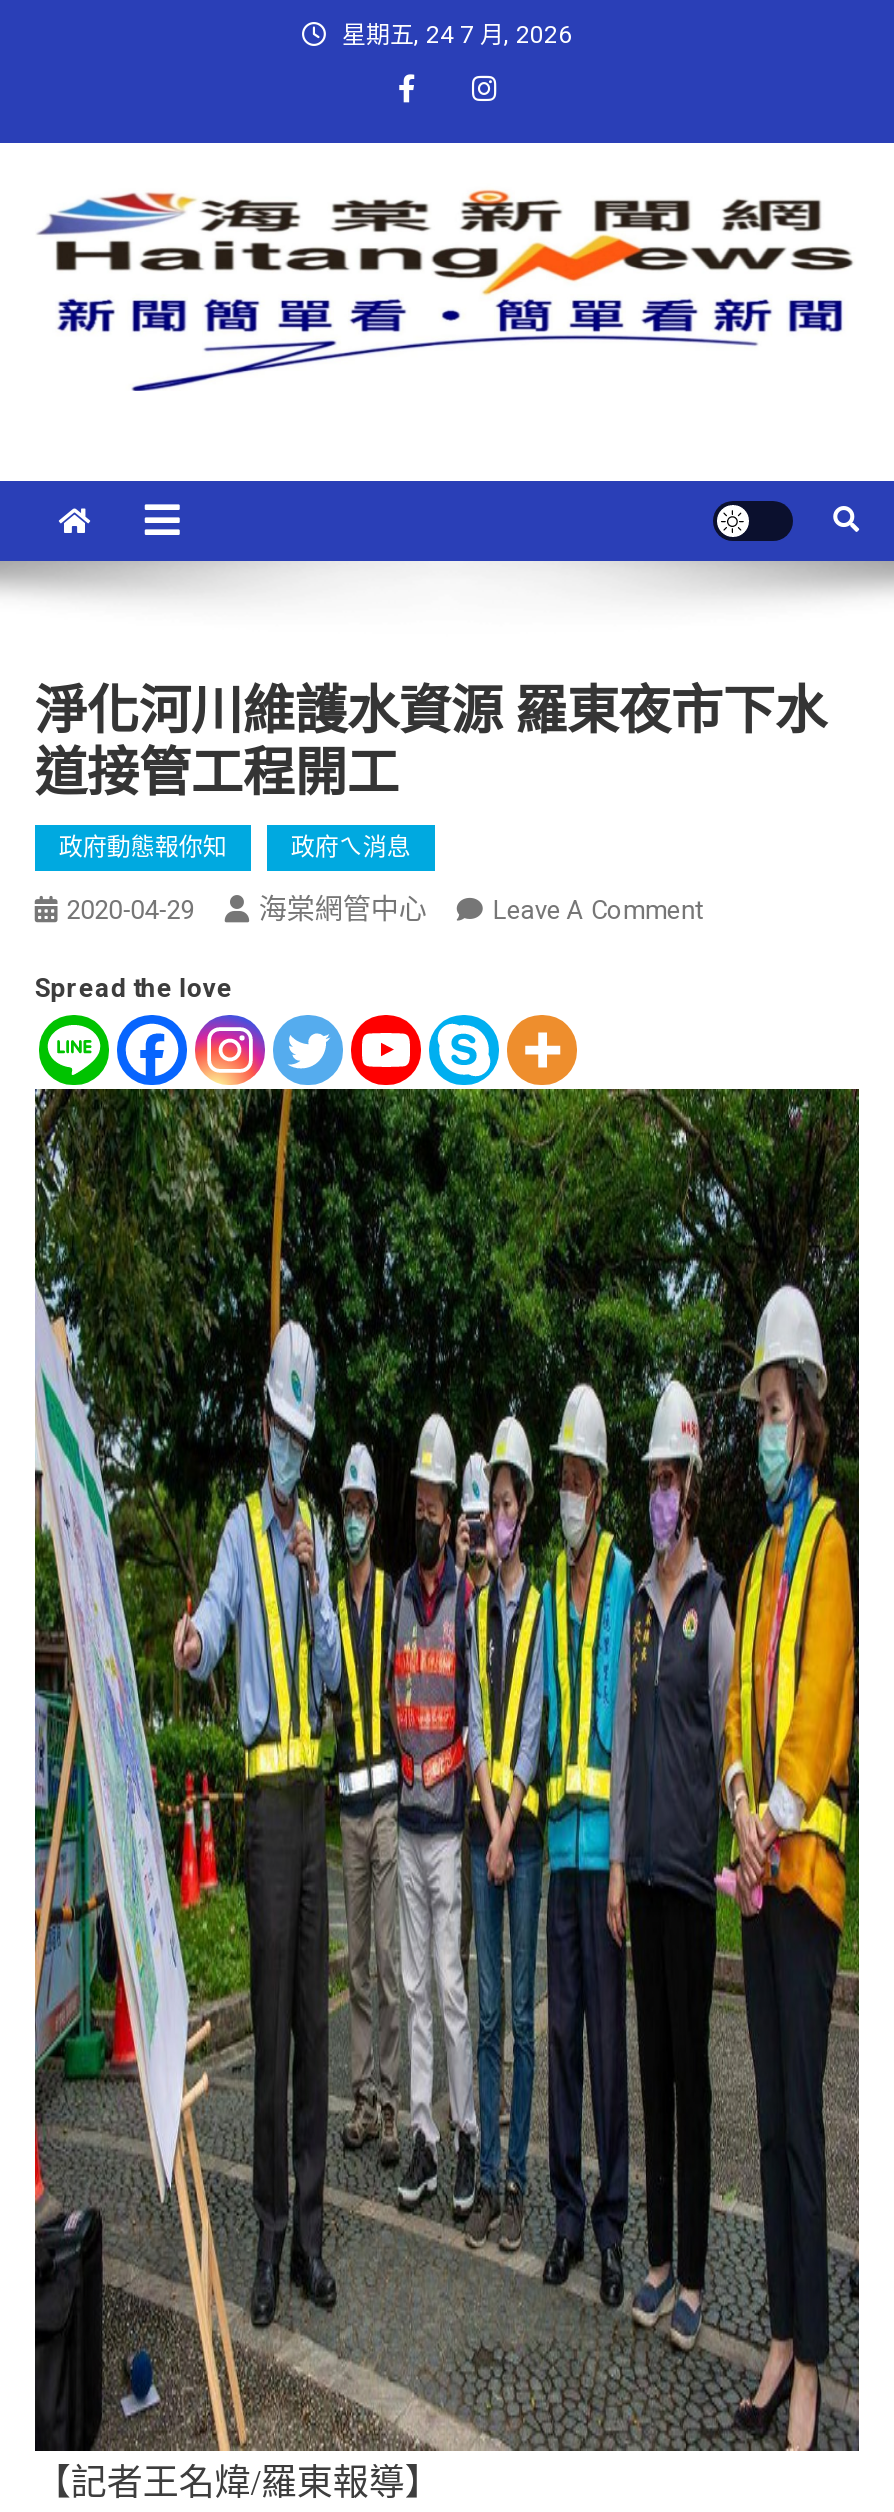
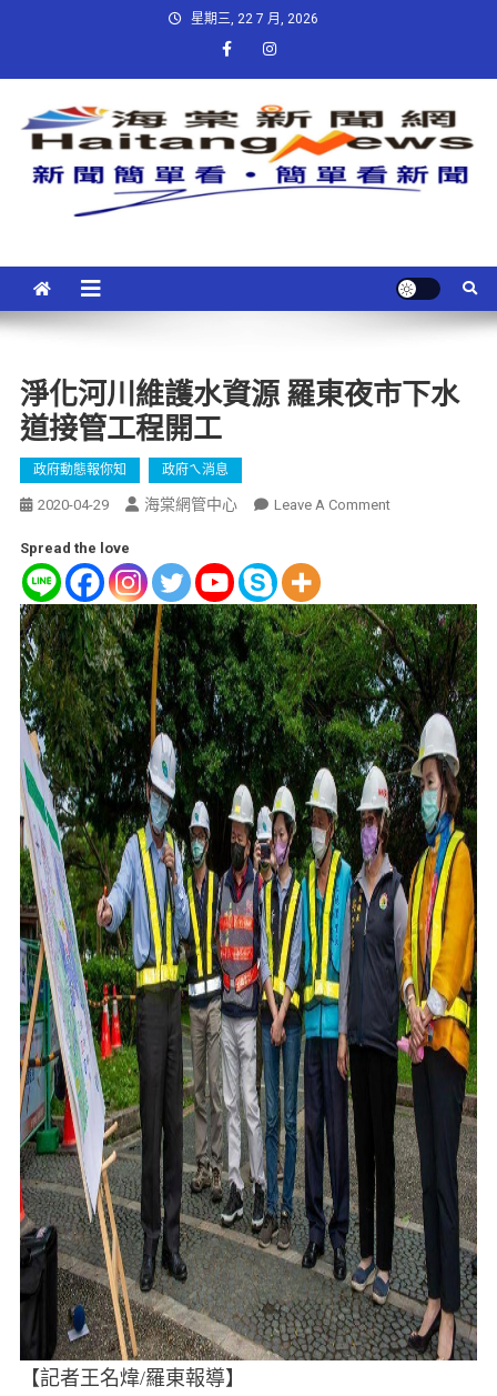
- 星期五, 24 7 月, 2026
+ 星期三, 22 7 月, 2026
